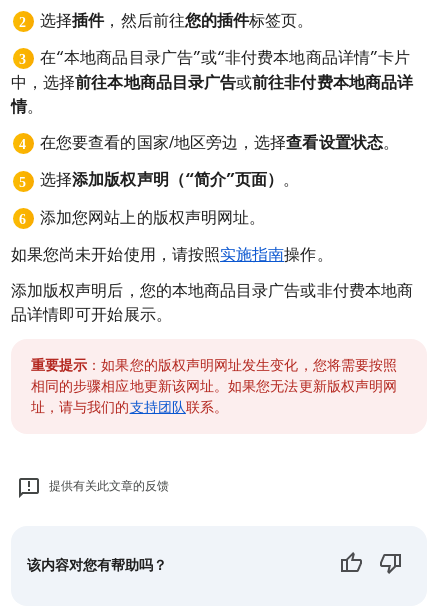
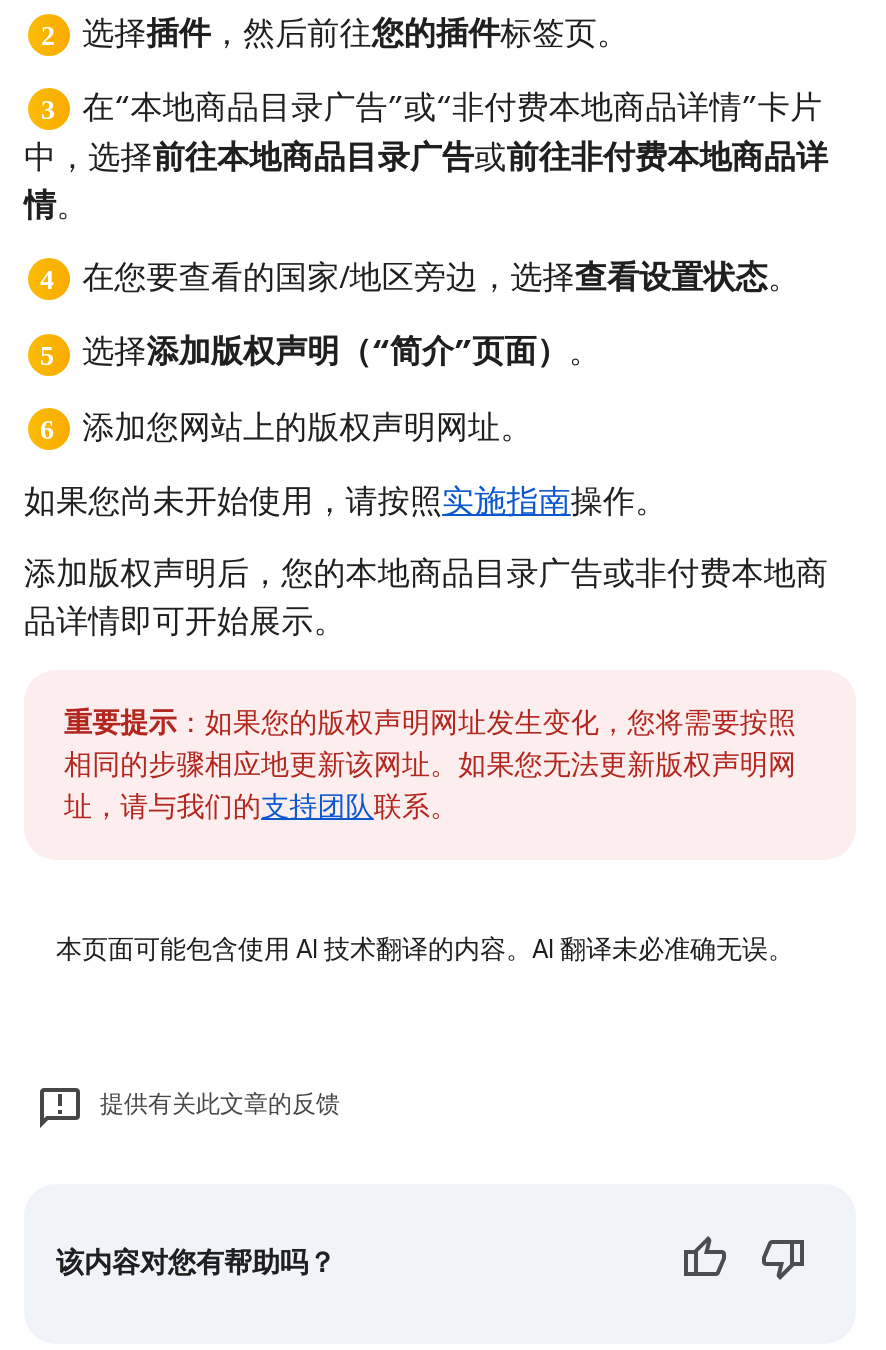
+ 本页面可能包含使用 AI 技术翻译的内容。AI 翻译未必准确无误。
